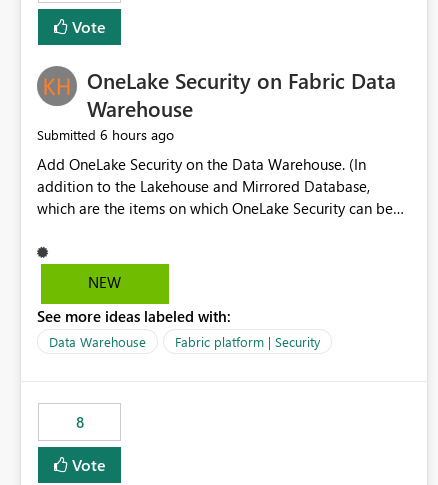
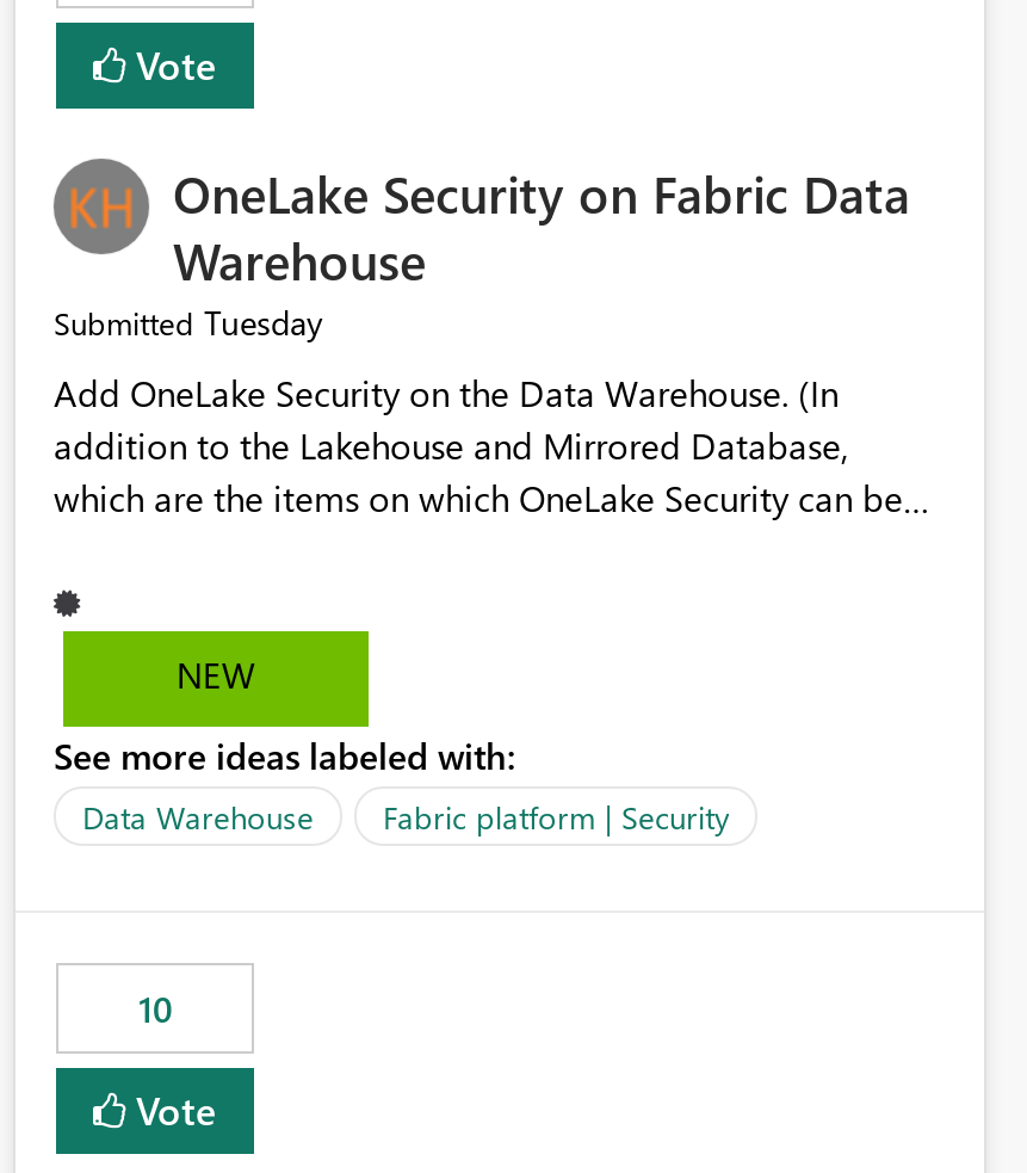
- Submitted 6 hours ago
+ Submitted Tuesday

- 8
+ 10
